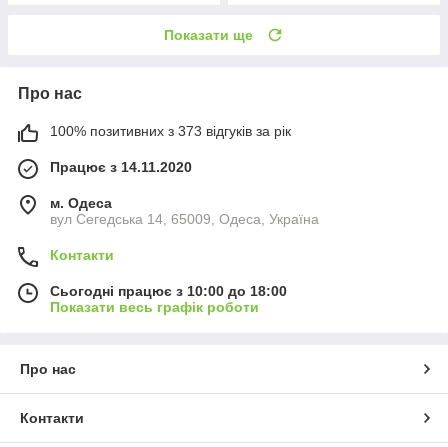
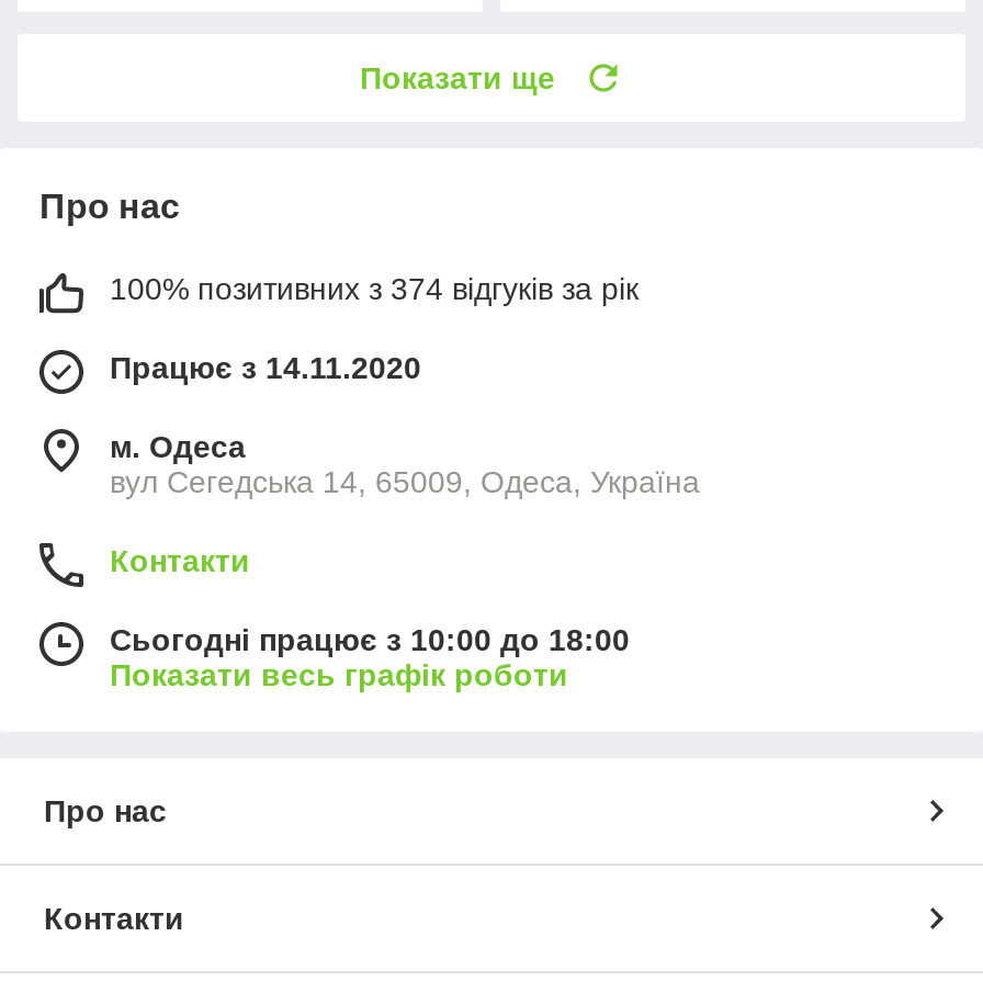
- 100% позитивних з 373 відгуків за рік
+ 100% позитивних з 374 відгуків за рік
